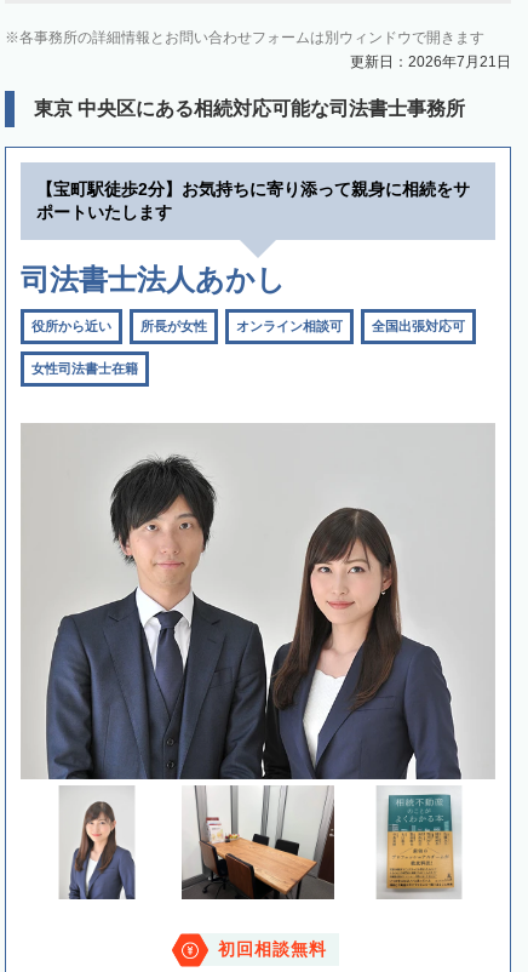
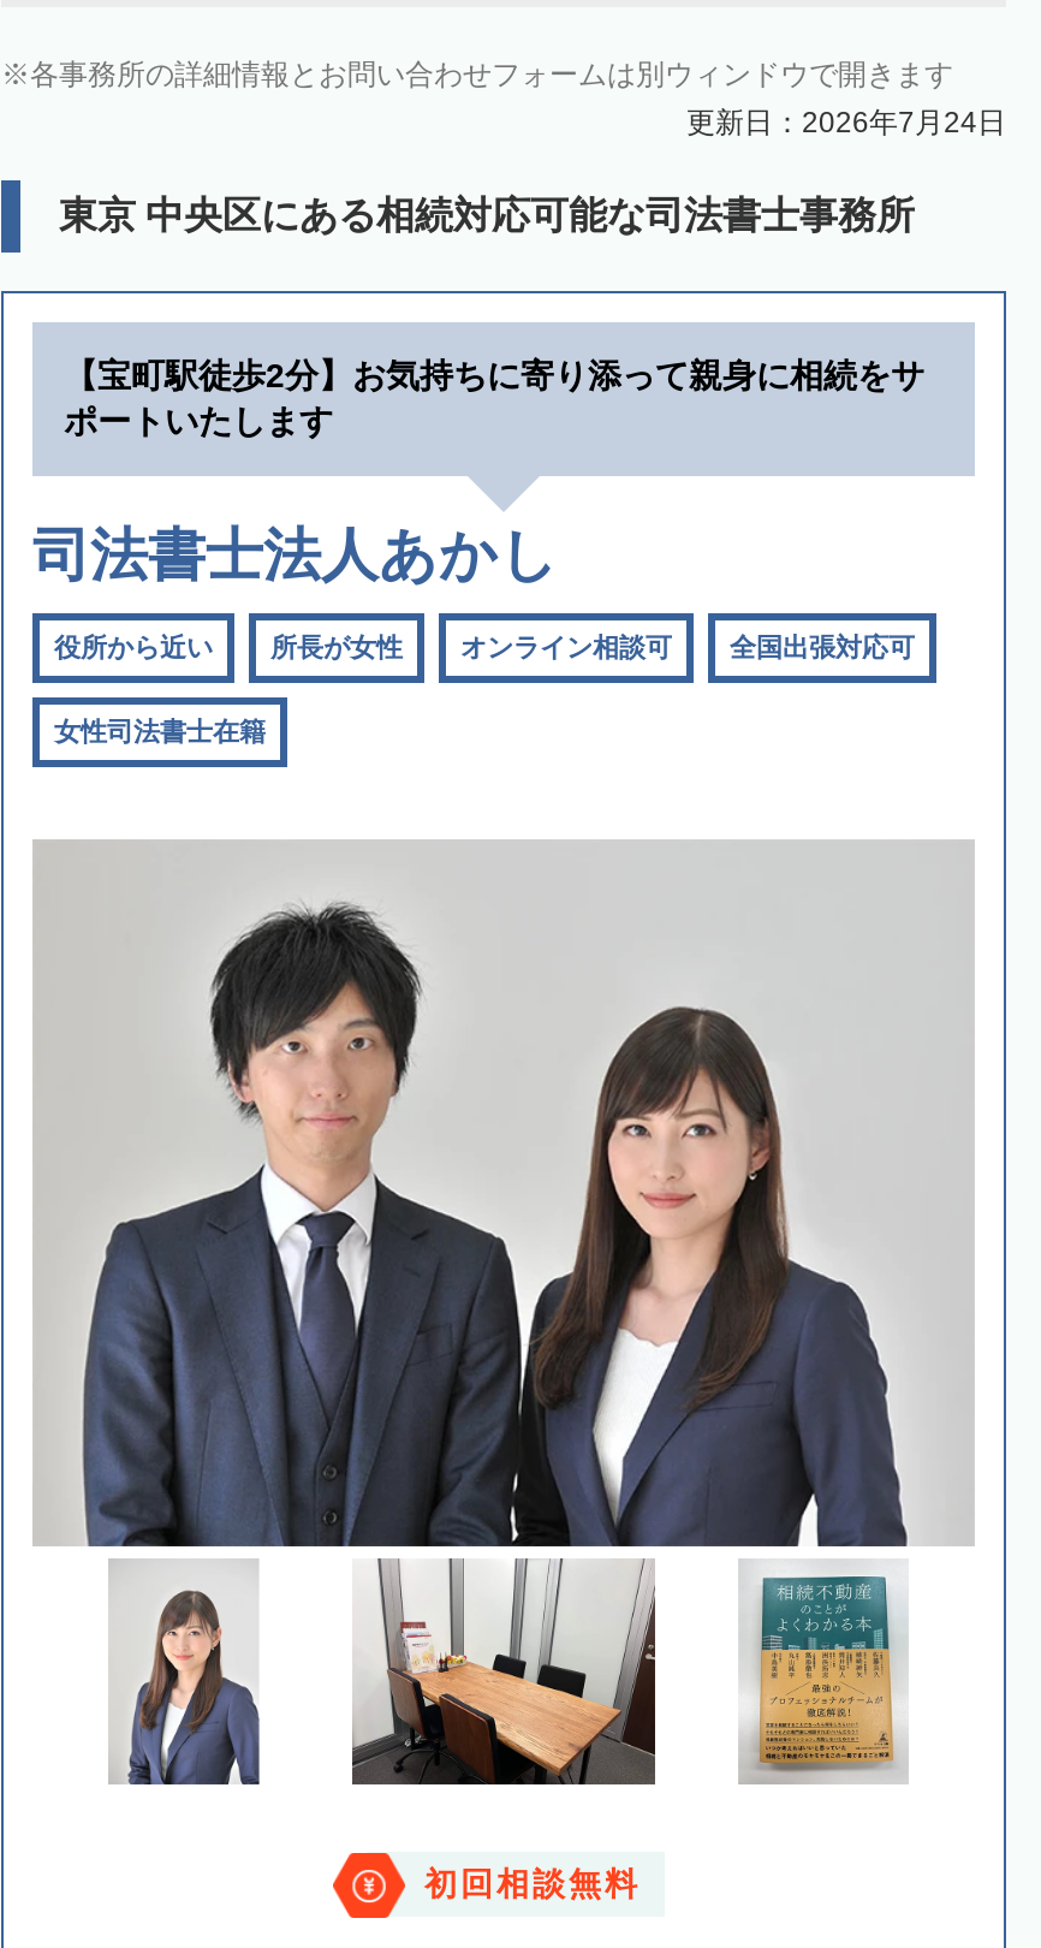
- 更新日：2026年7月21日
+ 更新日：2026年7月24日
